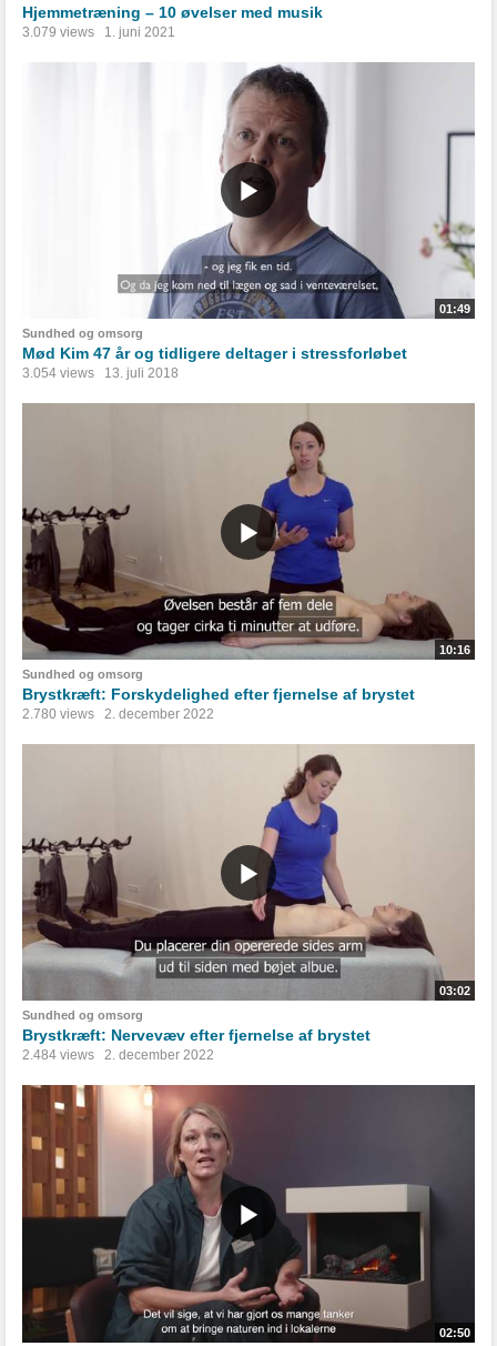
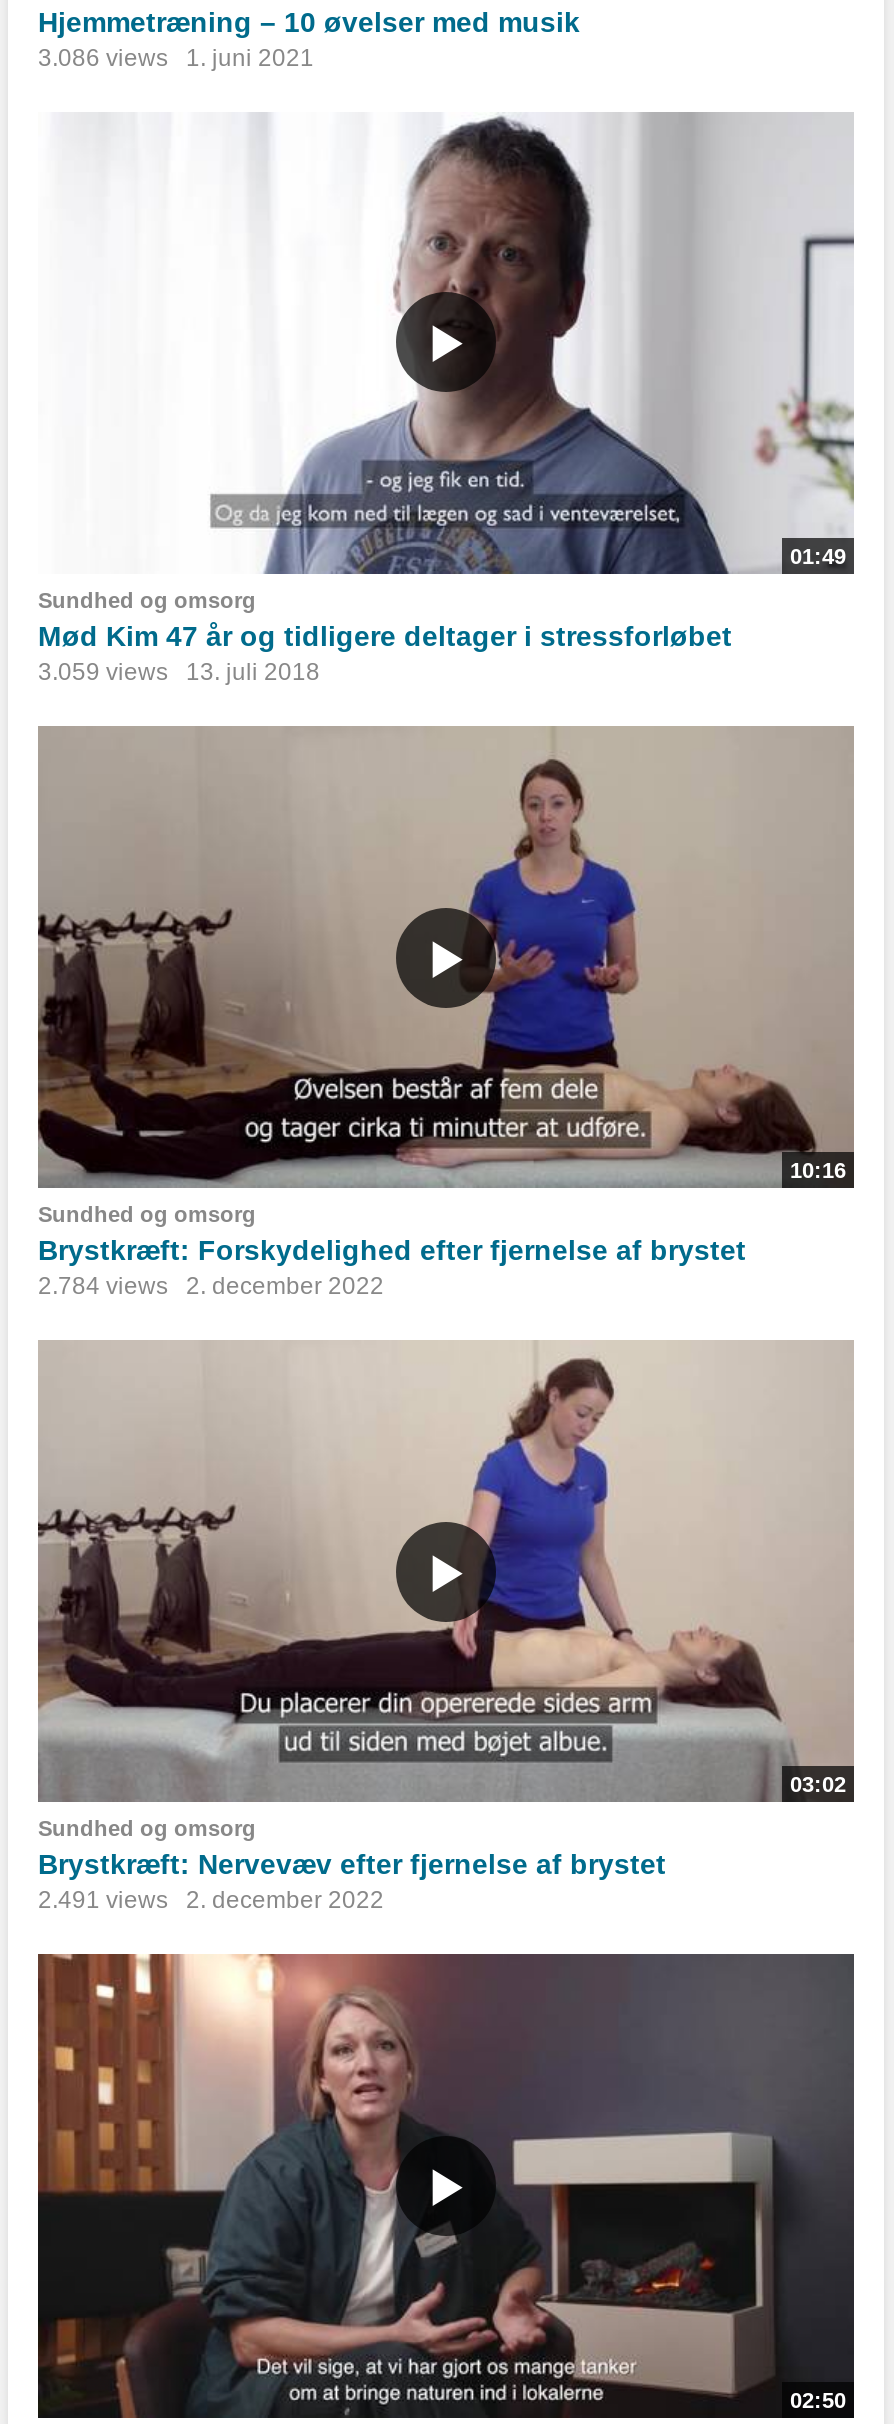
- 3.079 views 1. juni 2021
+ 3.086 views 1. juni 2021

- 3.054 views 13. juli 2018
+ 3.059 views 13. juli 2018

- 2.780 views 2. december 2022
+ 2.784 views 2. december 2022

- 2.484 views 2. december 2022
+ 2.491 views 2. december 2022
